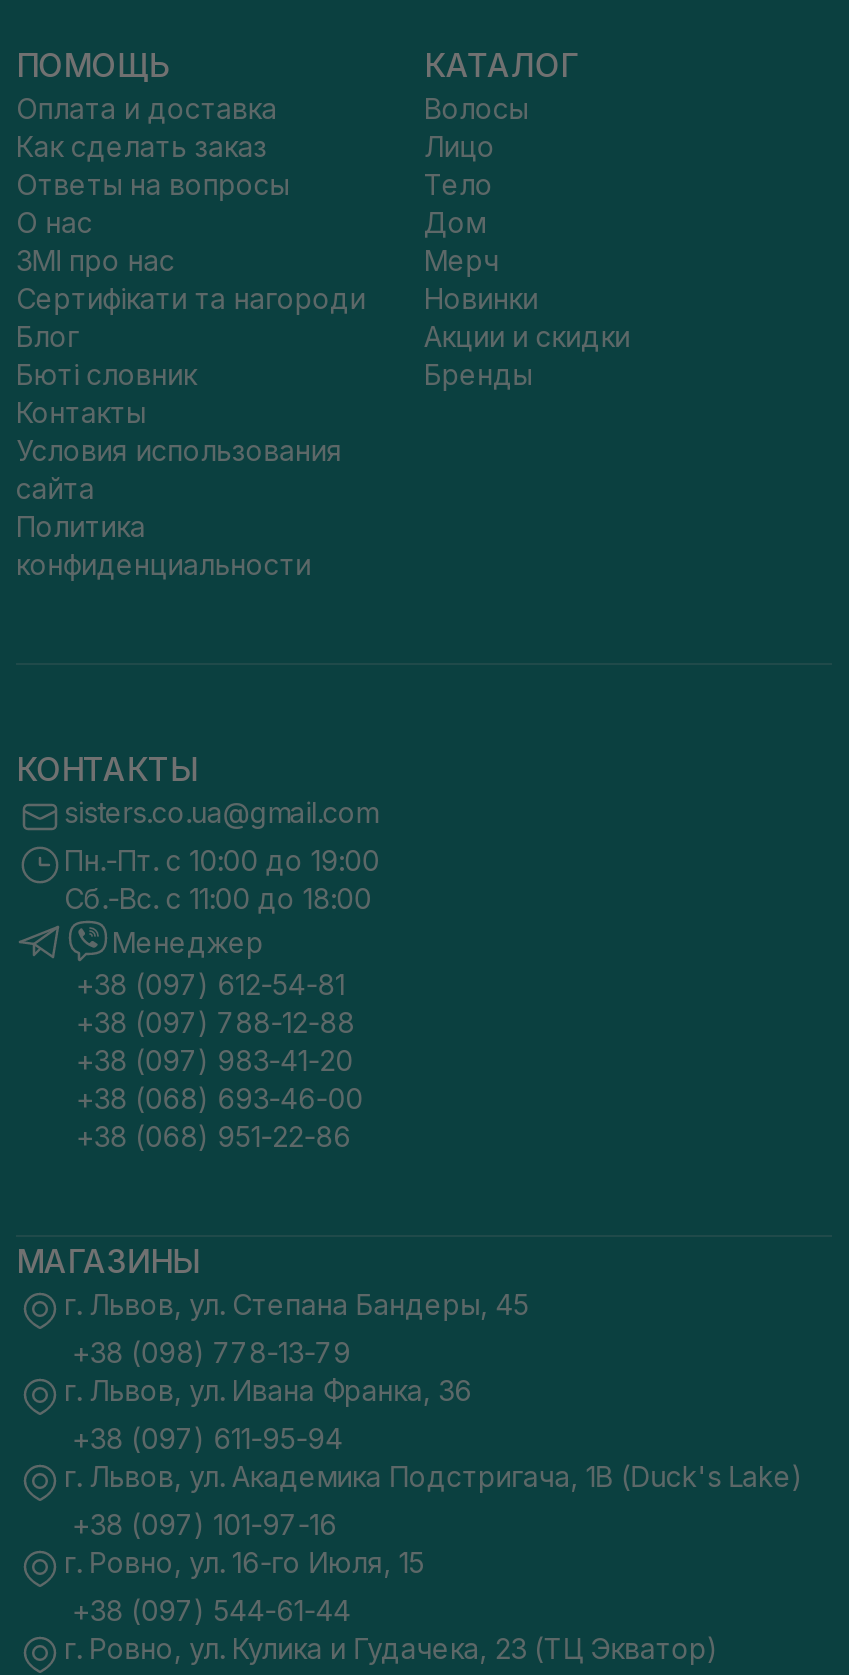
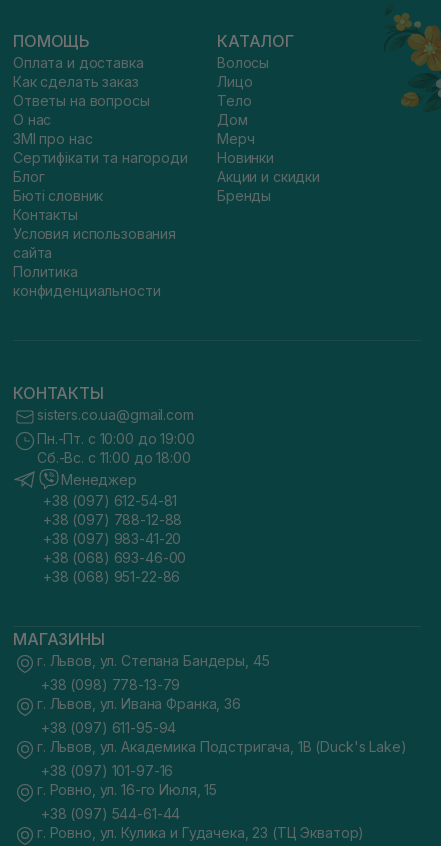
+ [image]
